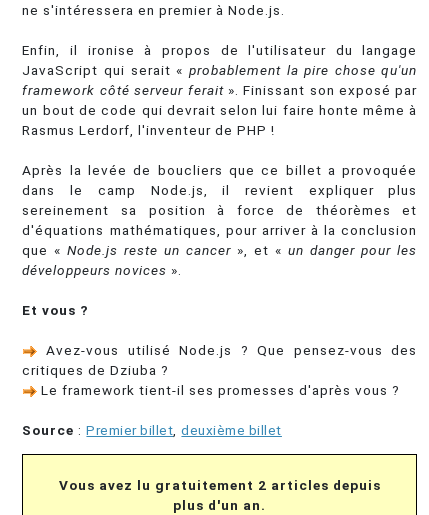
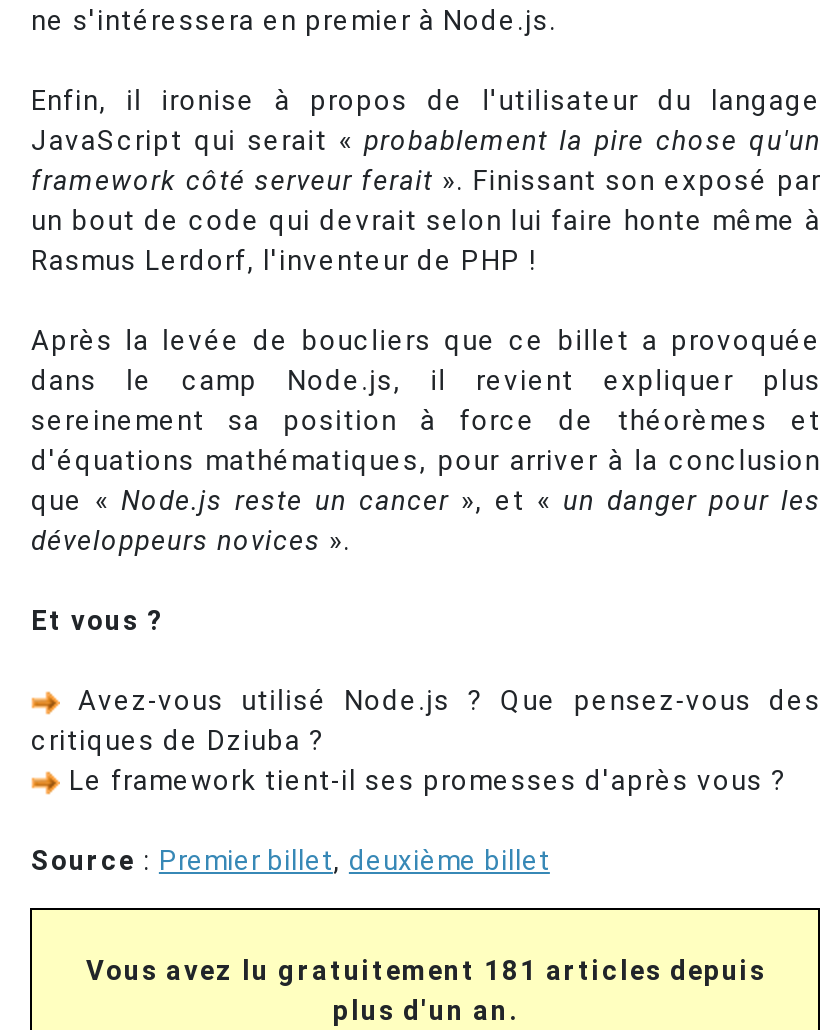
- Vous avez lu gratuitement 2 articles depuis
+ Vous avez lu gratuitement 181 articles depuis
